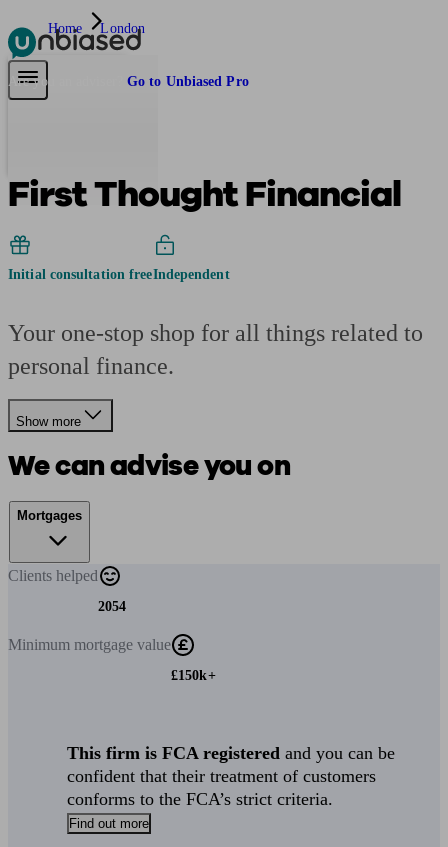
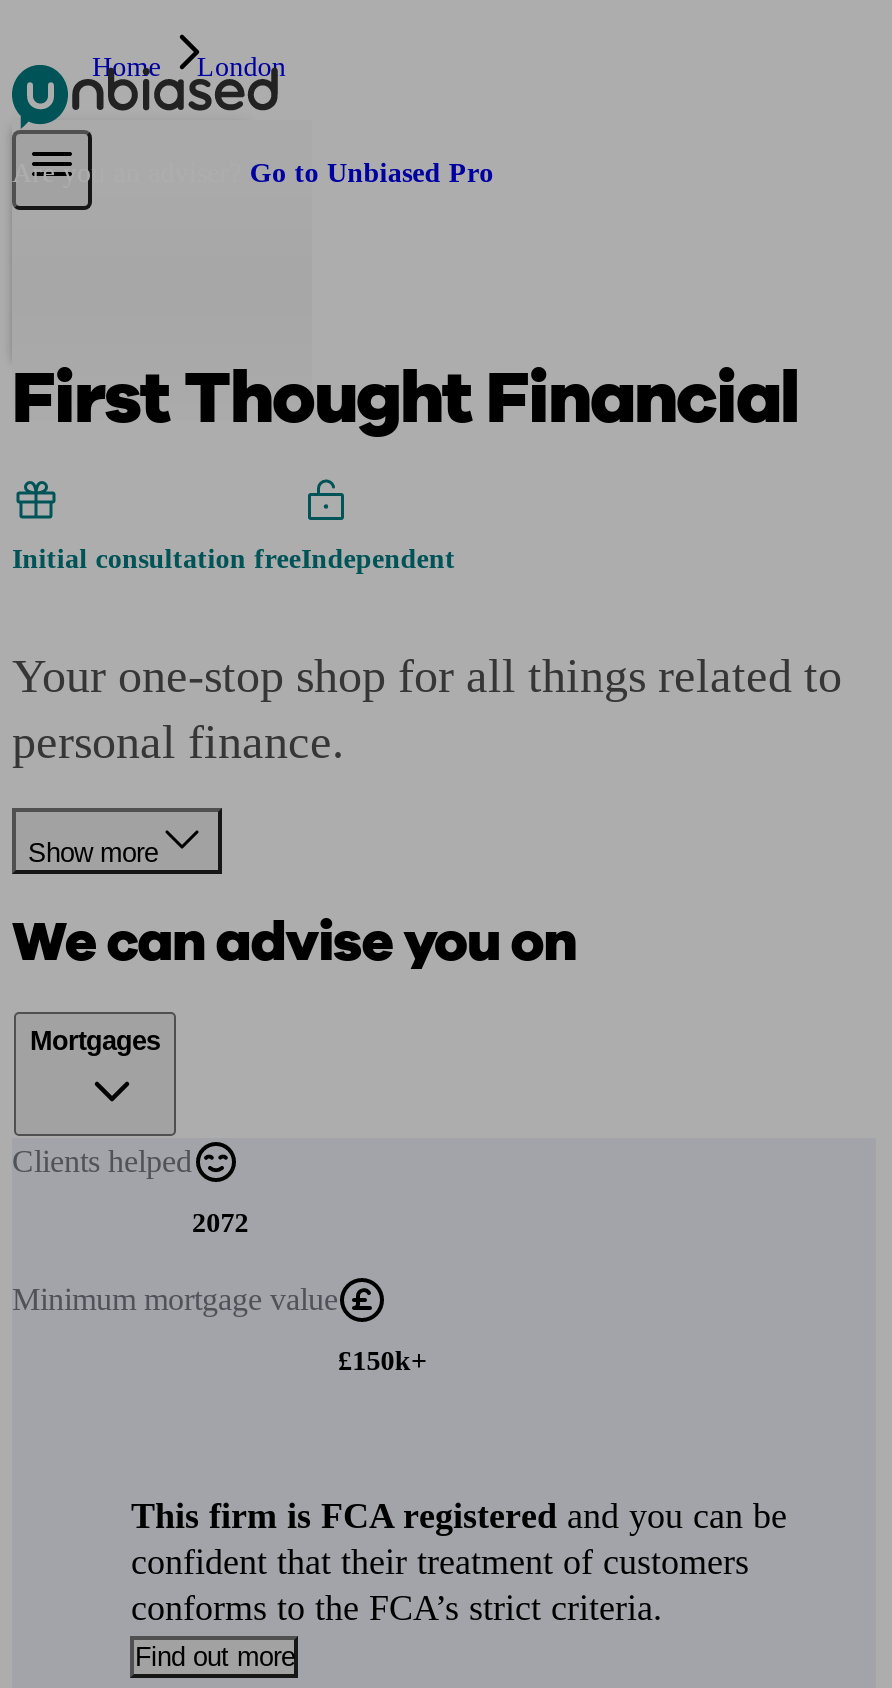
- 2054
+ 2072
